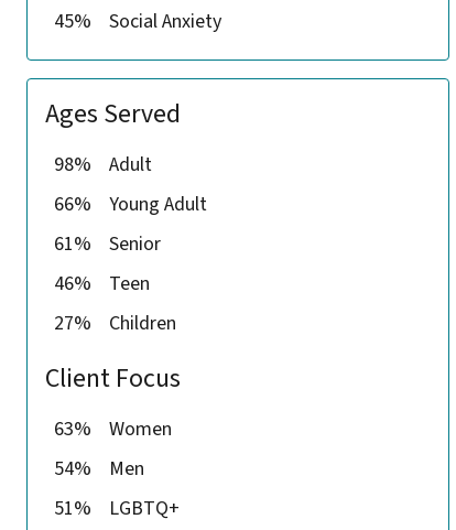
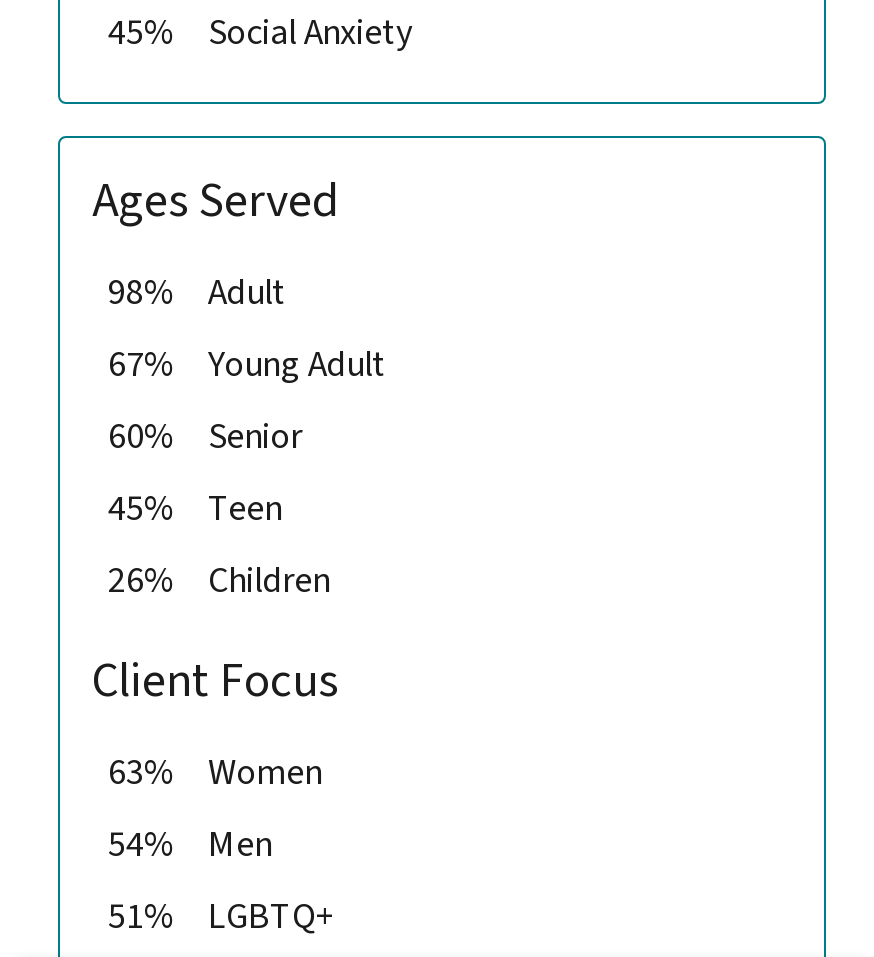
- 66% Young Adult
+ 67% Young Adult

- 61% Senior
+ 60% Senior

- 46% Teen
+ 45% Teen

- 27% Children
+ 26% Children
